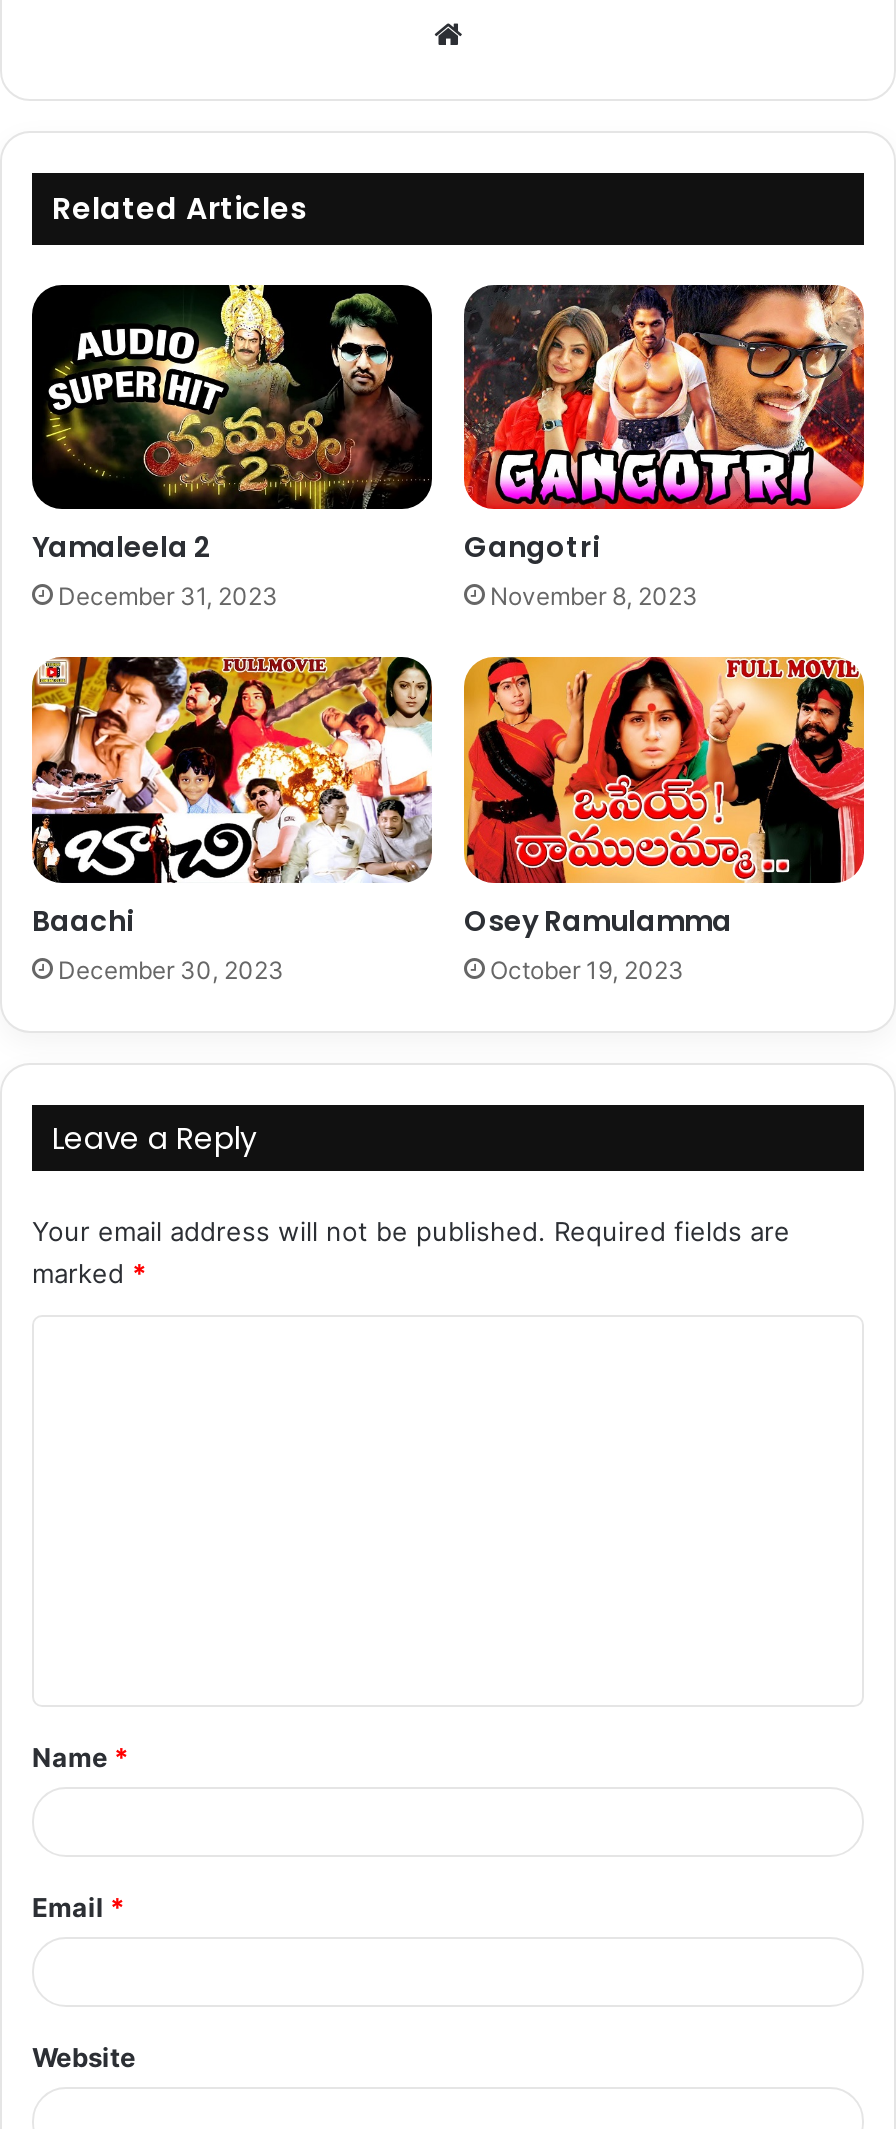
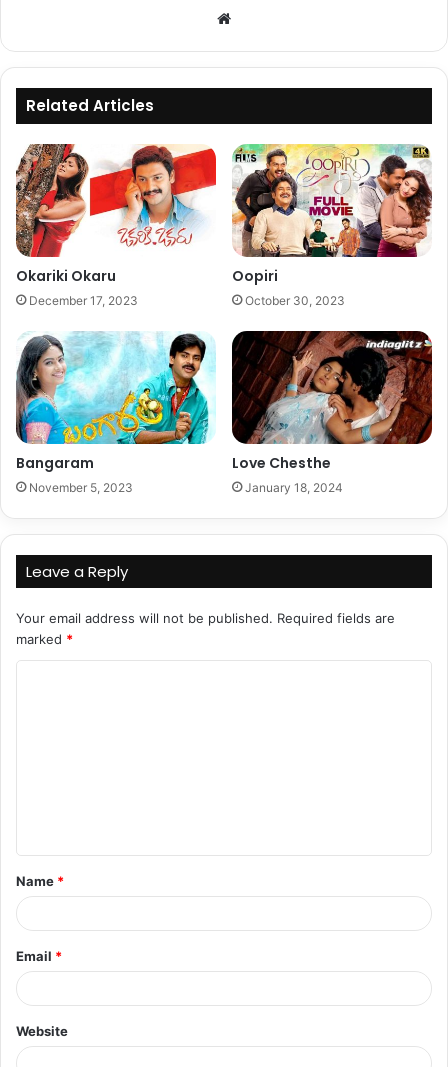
- [image]
- Yamaleela 2
- December 31, 2023
+ [image]
+ Okariki Okaru
+ December 17, 2023

- [image]
- Gangotri
- November 8, 2023
+ [image]
+ Oopiri
+ October 30, 2023

- [image]
- Baachi
- December 30, 2023
+ [image]
+ Bangaram
+ November 5, 2023

- [image]
- Osey Ramulamma
- October 19, 2023
+ [image]
+ Love Chesthe
+ January 18, 2024
